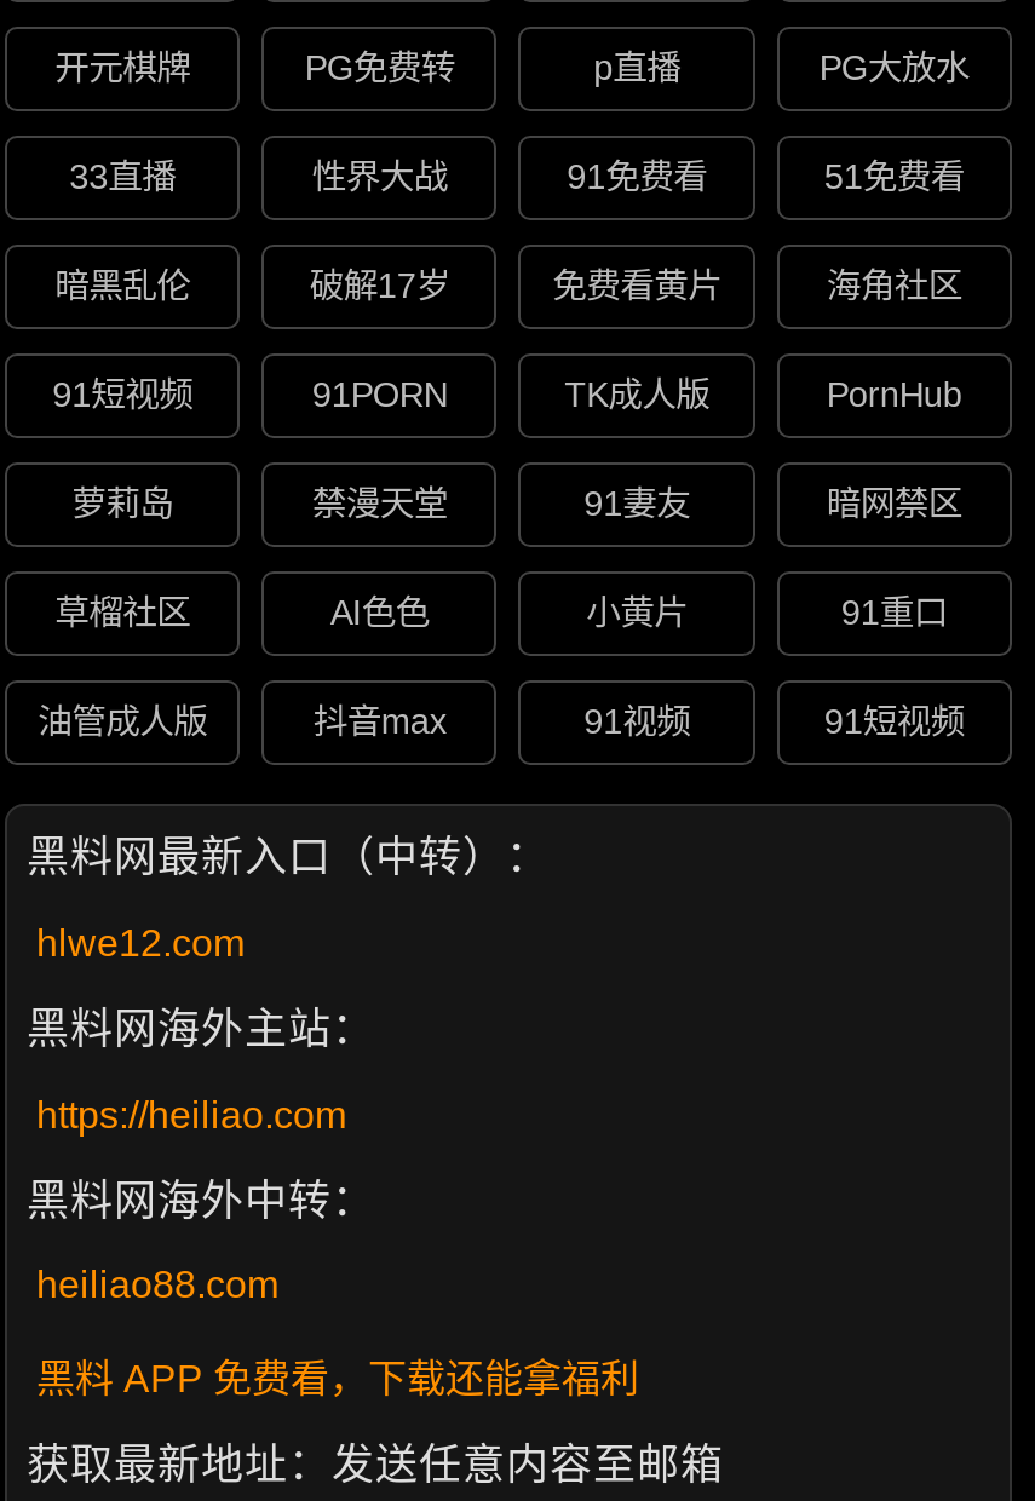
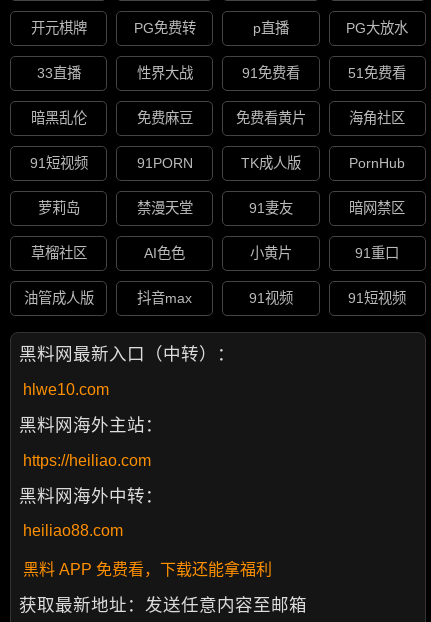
- 破解17岁
+ 免费麻豆

- hlwe12.com
+ hlwe10.com
